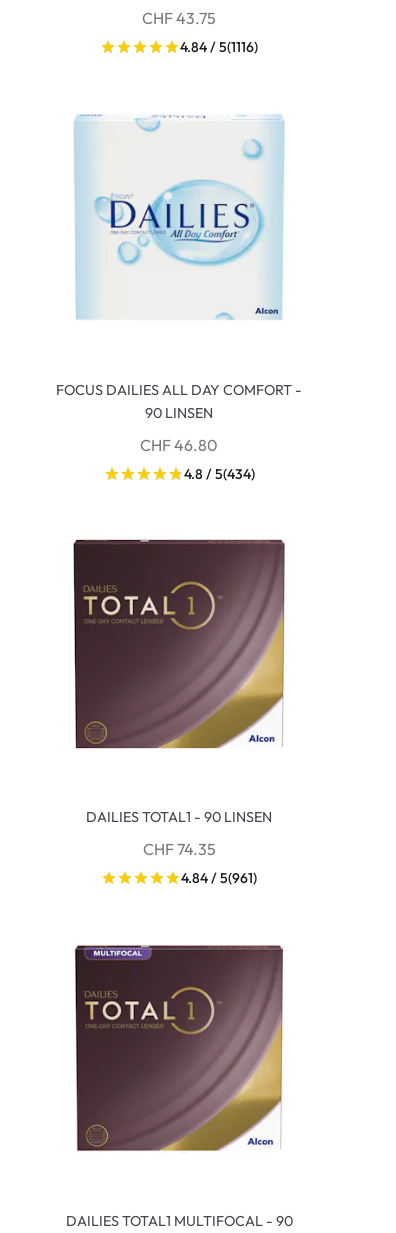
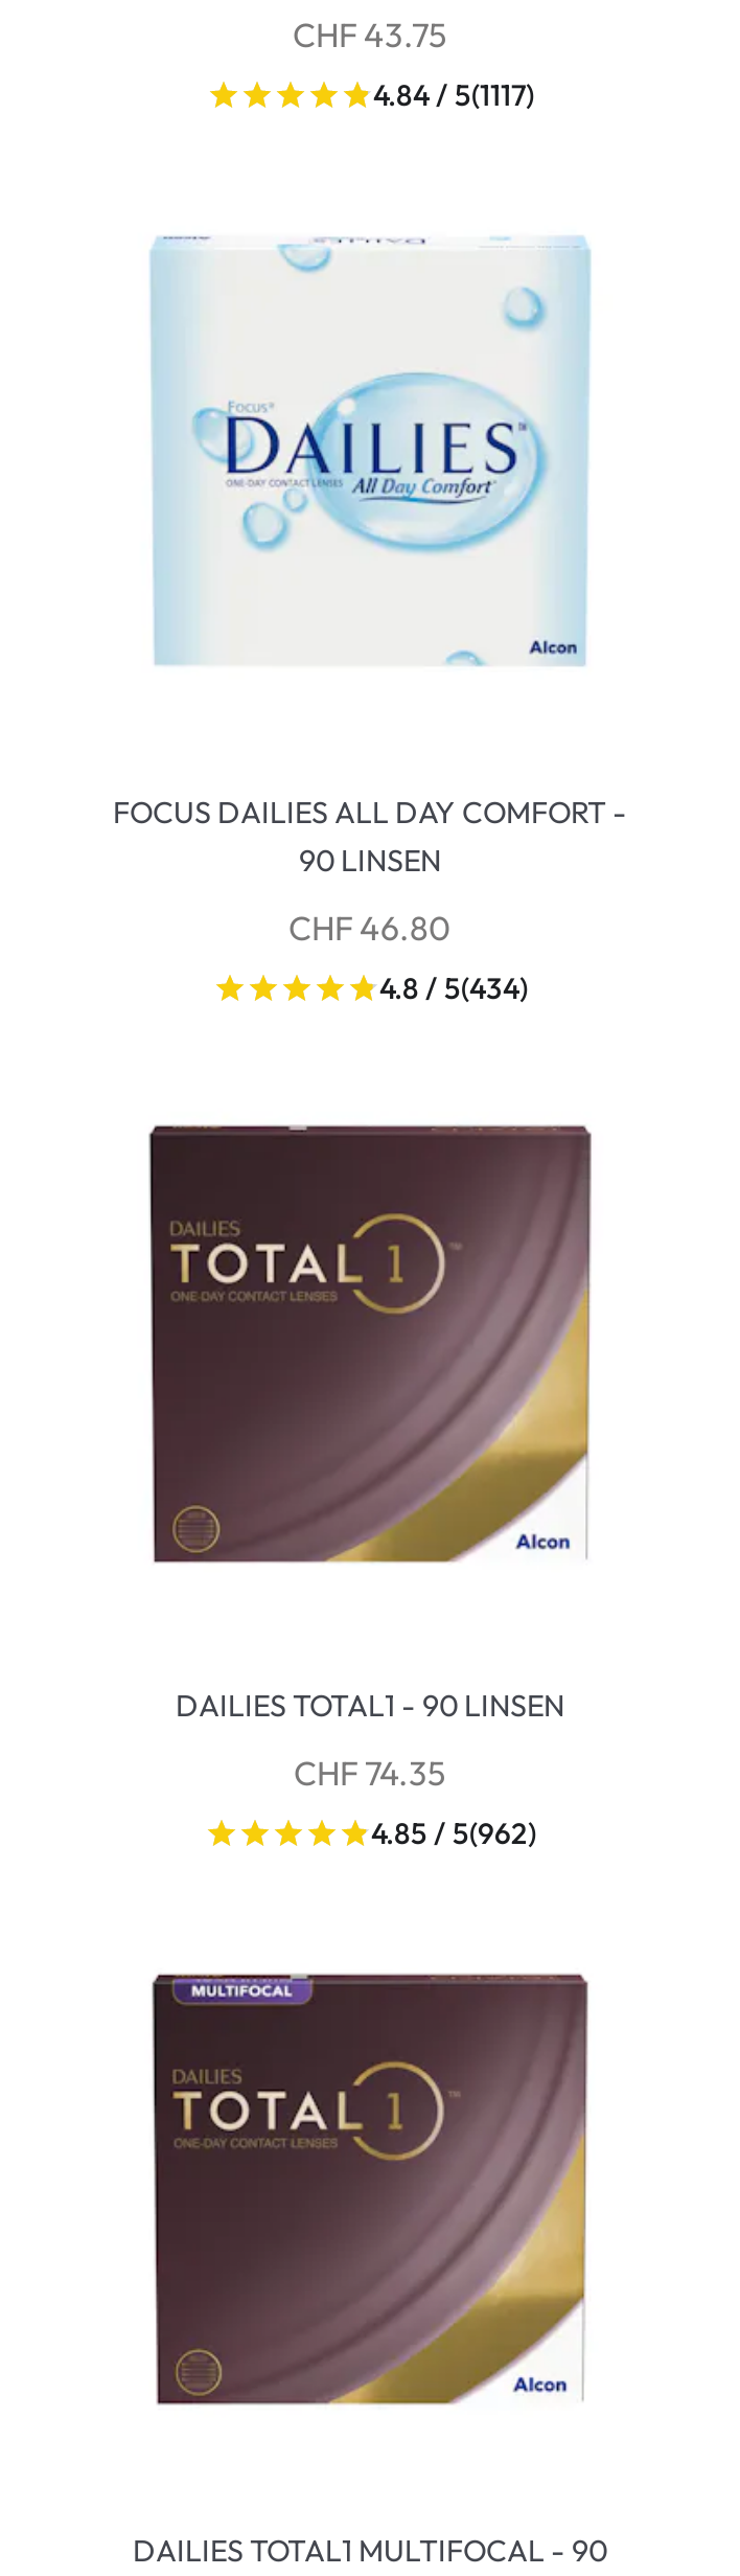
- 4.84 / 5(1116)
+ 4.84 / 5(1117)

- 4.84 / 5(961)
+ 4.85 / 5(962)
